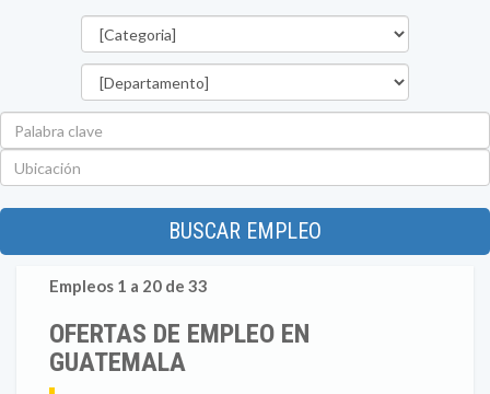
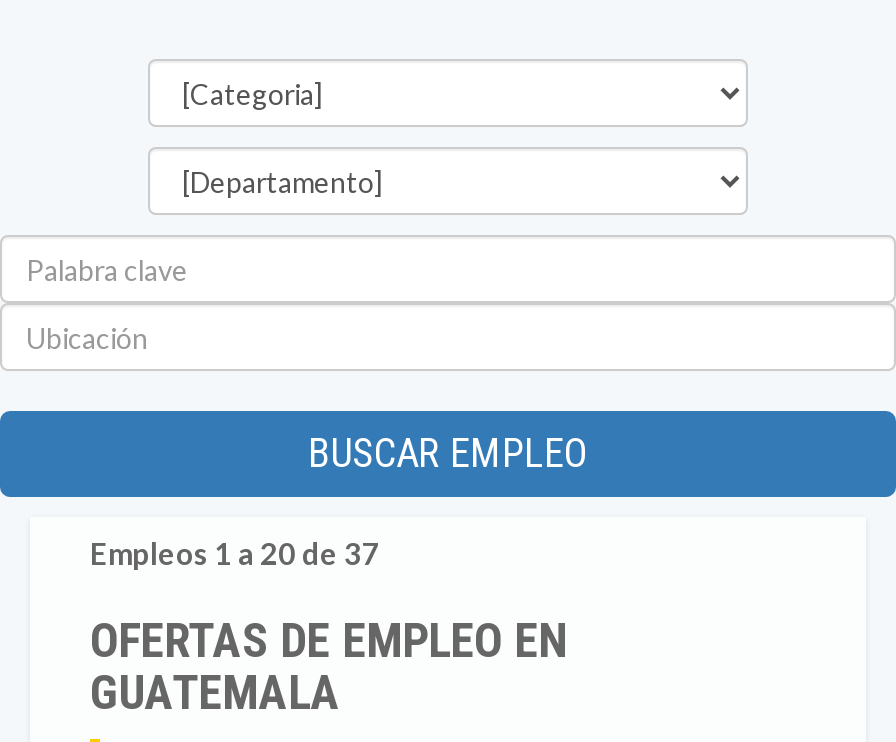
- Empleos 1 a 20 de 33
+ Empleos 1 a 20 de 37
